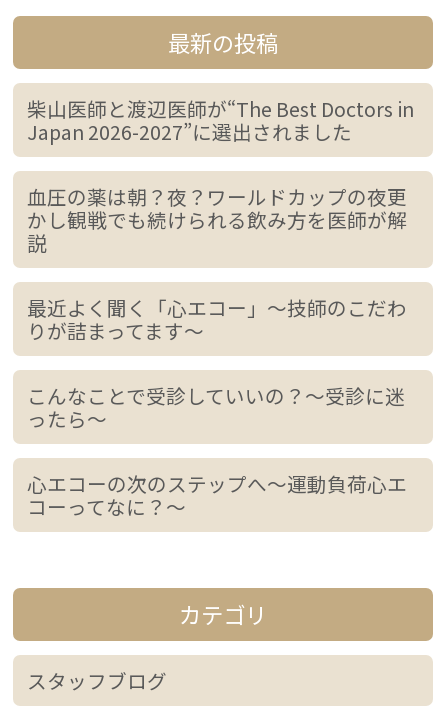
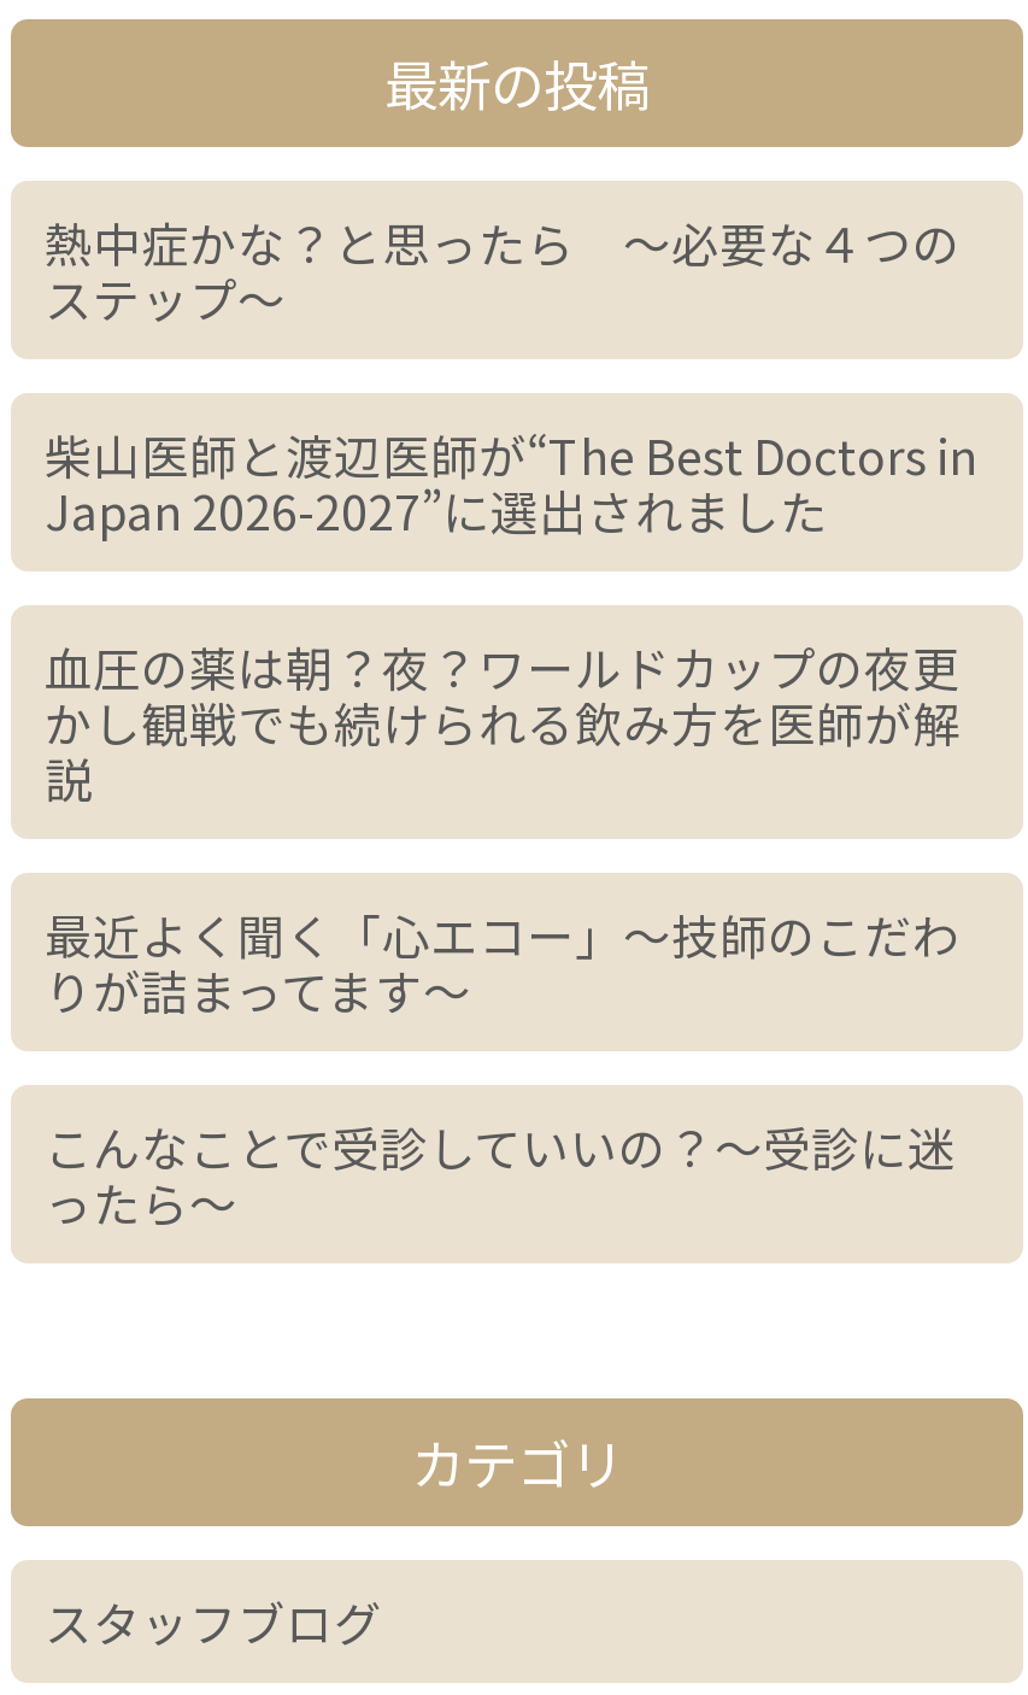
+ 熱中症かな？と思ったら ～必要な４つの
+ ステップ～

moved down: 柴山医師と渡辺医師が“The Best Doctors in | Japan 2026-2027”に選出されました | 血圧の薬は朝？夜？ワールドカップの夜更 | ... | こんなことで受診していいの？～受診に迷 | ったら～

- 心エコーの次のステップへ～運動負荷心エ
- コーってなに？～
